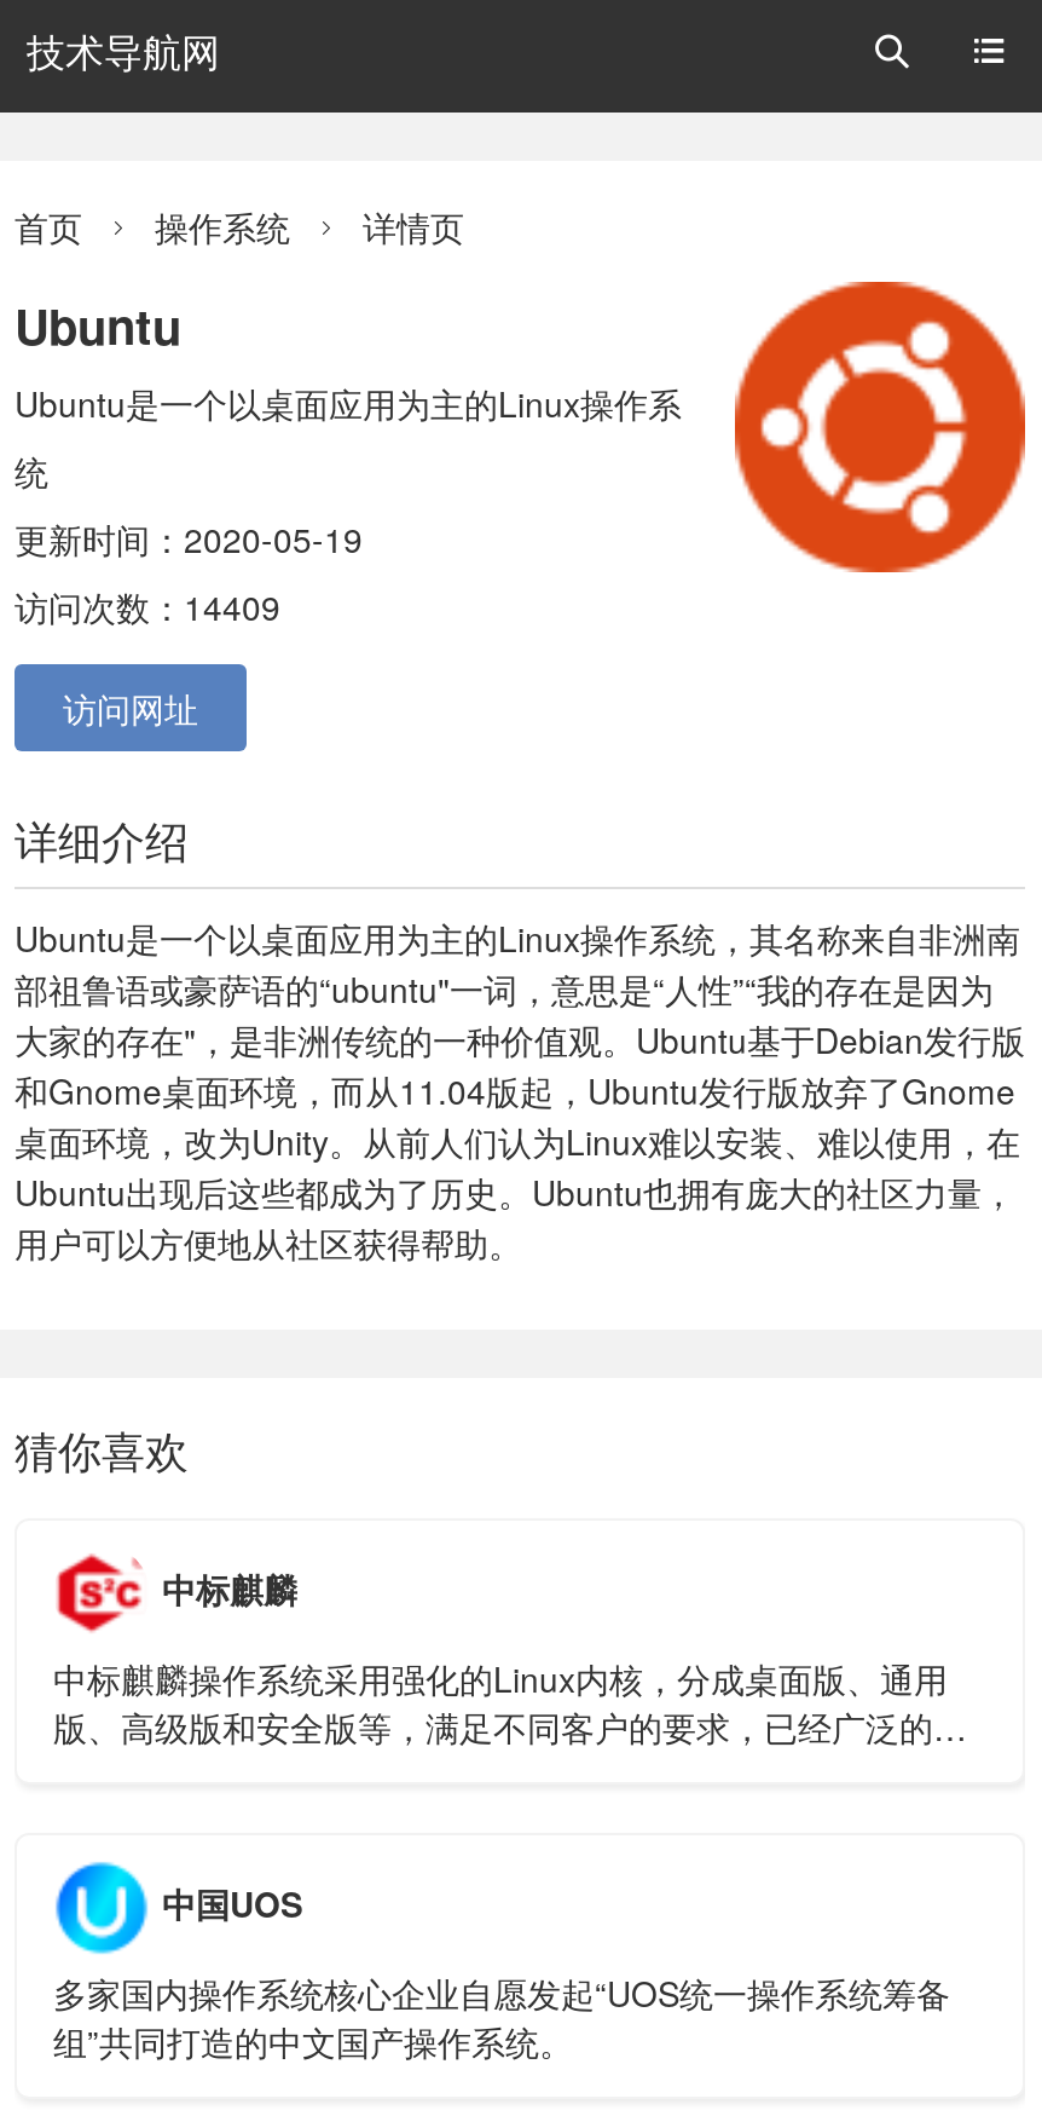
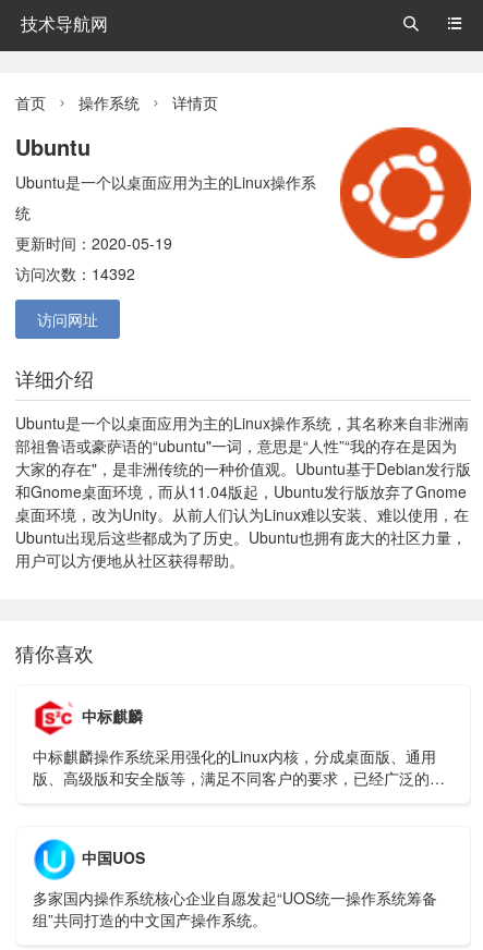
- 访问次数：14409
+ 访问次数：14392
